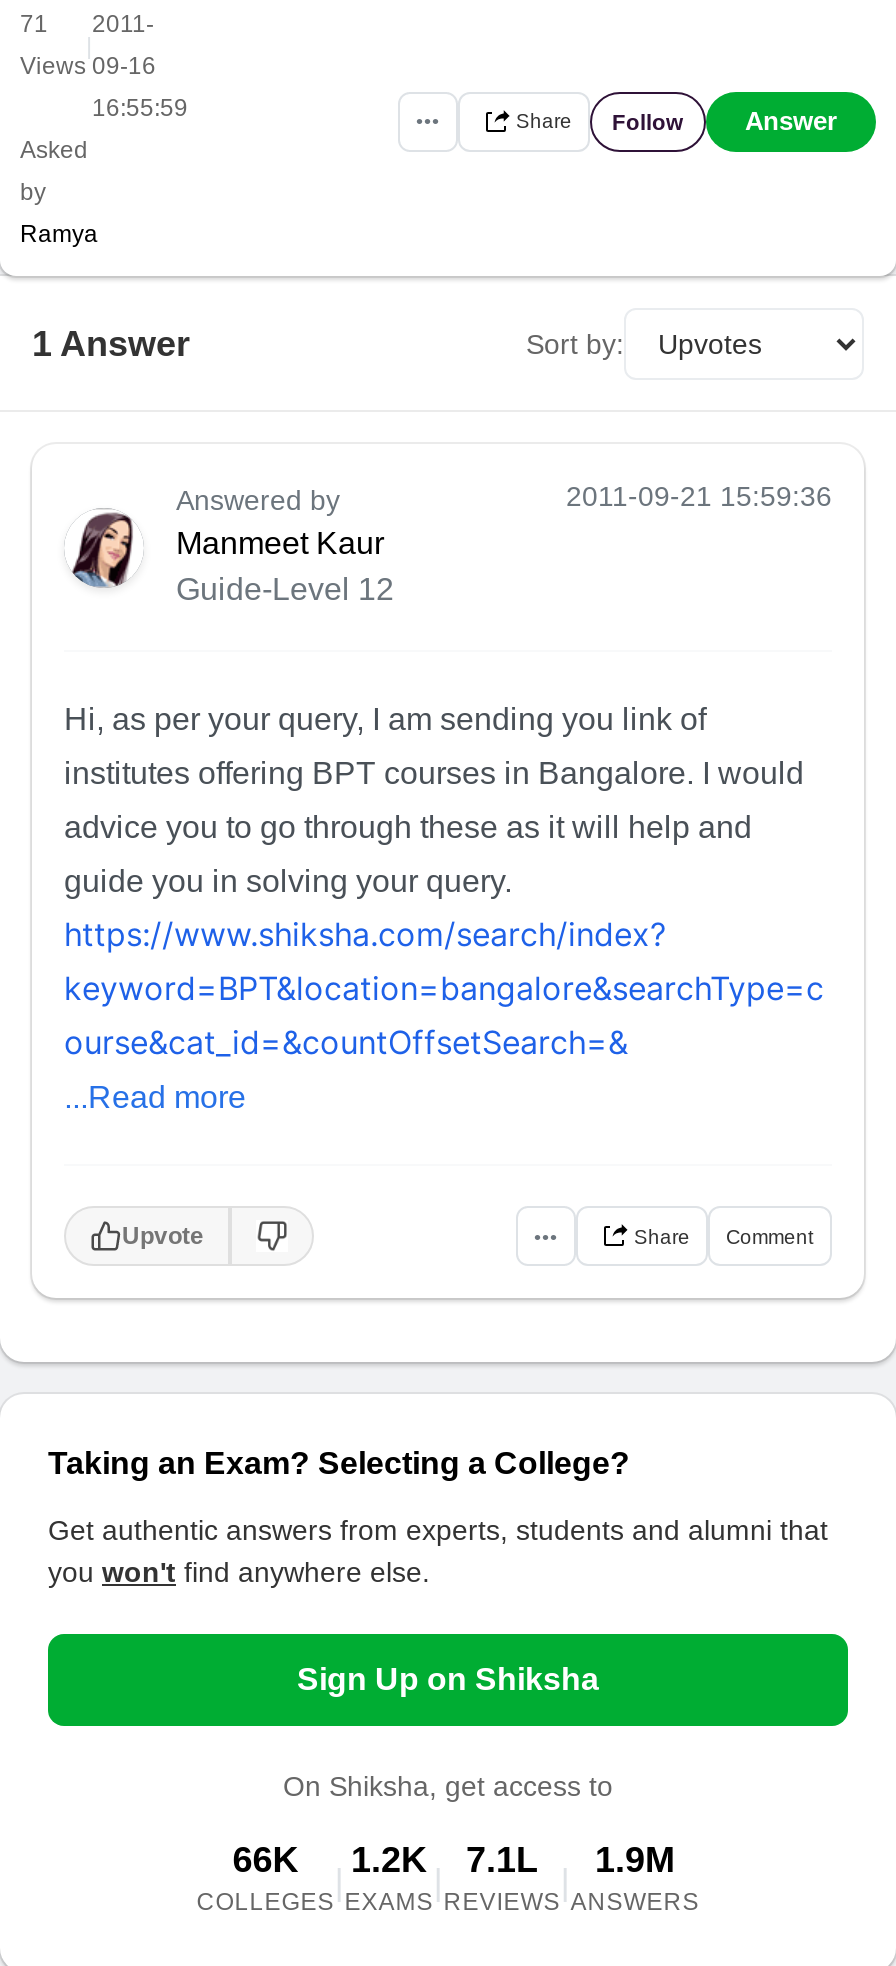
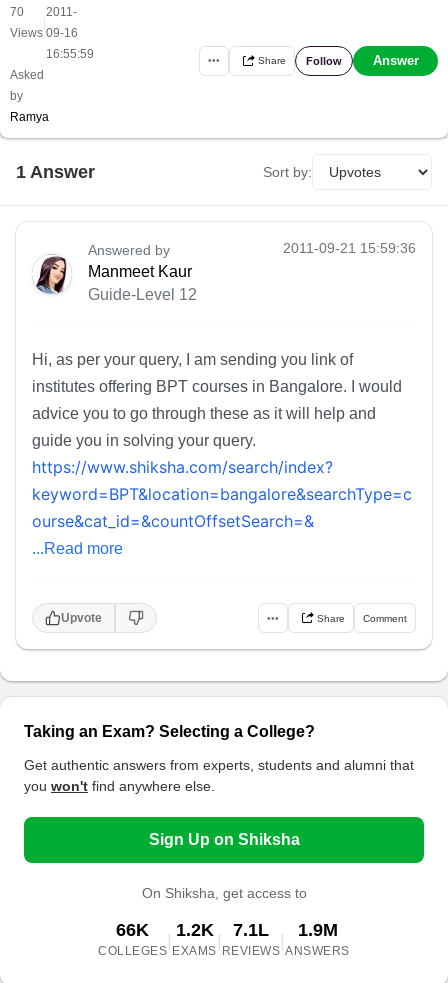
- 71 2011-
+ 70 2011-
